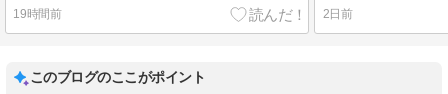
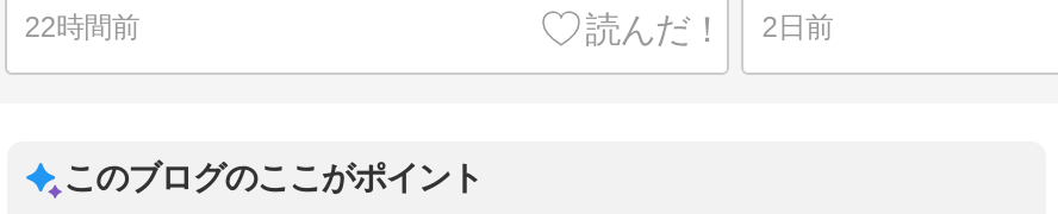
- 19時間前
+ 22時間前
